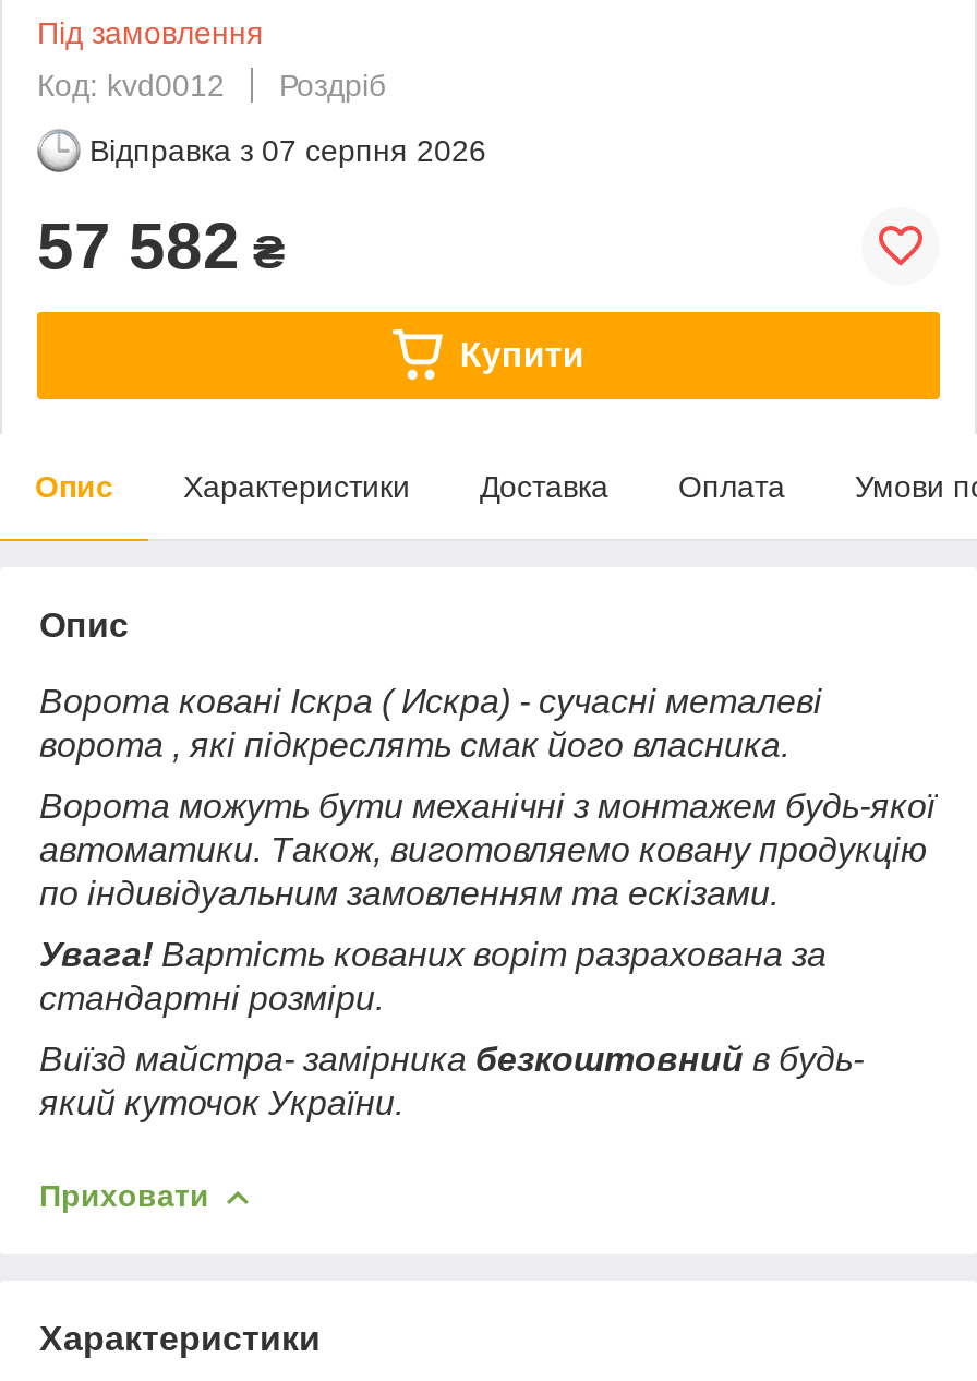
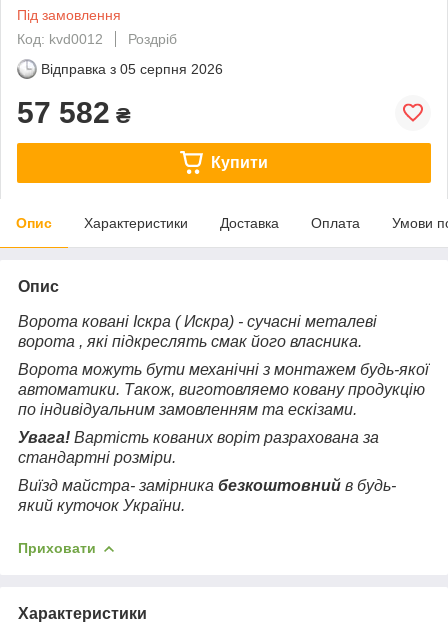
- Відправка з 07 серпня 2026
+ Відправка з 05 серпня 2026
